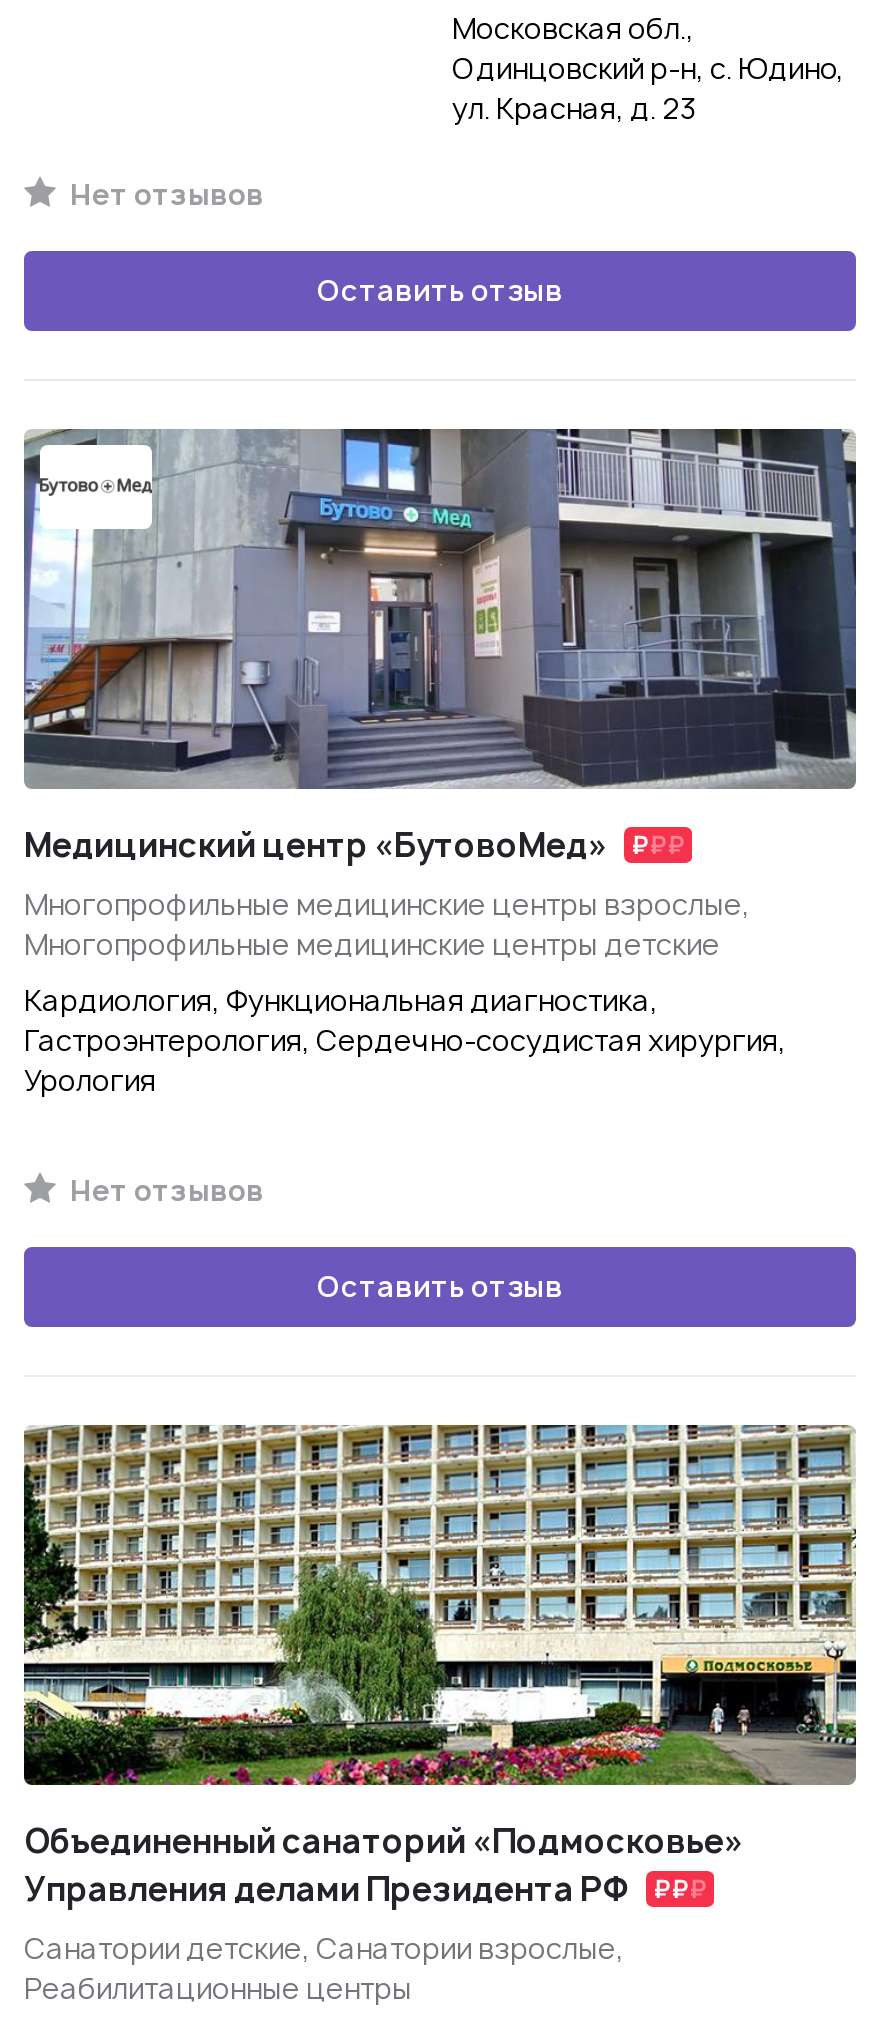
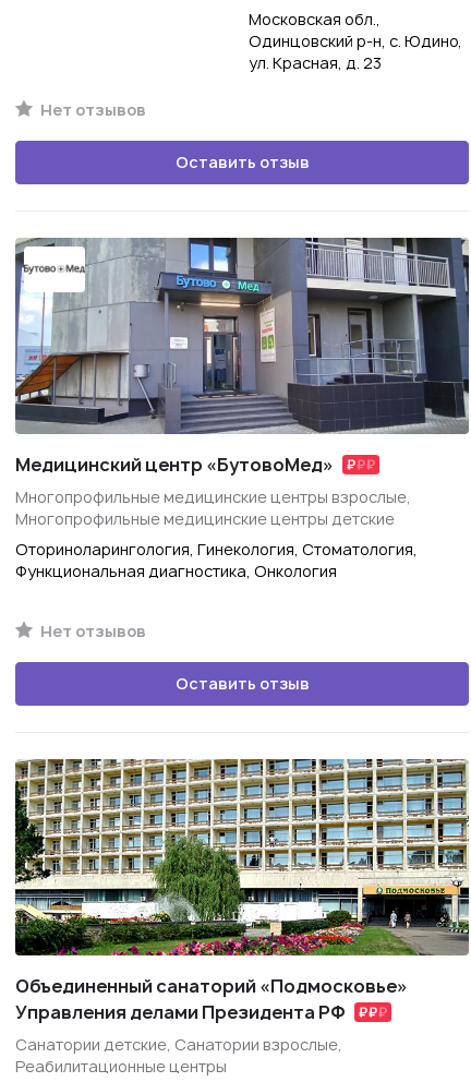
- Кардиология, Функциональная диагностика,
- Гастроэнтерология, Сердечно-сосудистая хирургия,
- Урология
+ Оториноларингология, Гинекология, Стоматология,
+ Функциональная диагностика, Онкология
